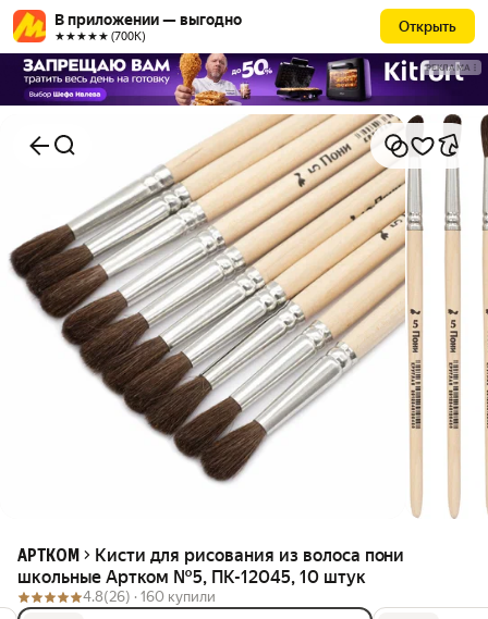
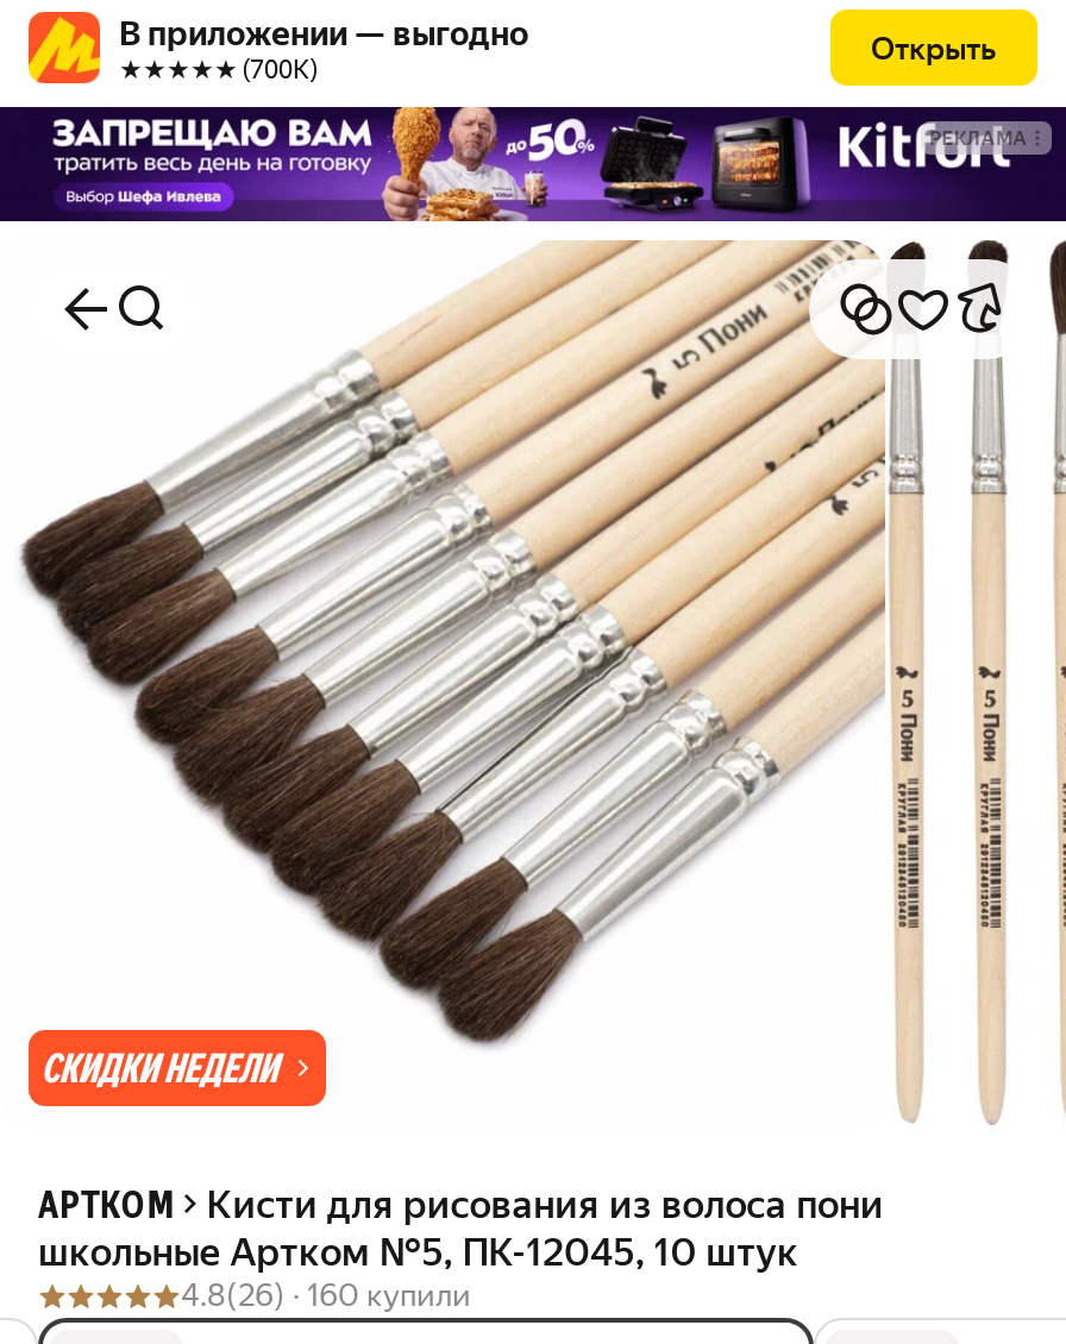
+ [image]
